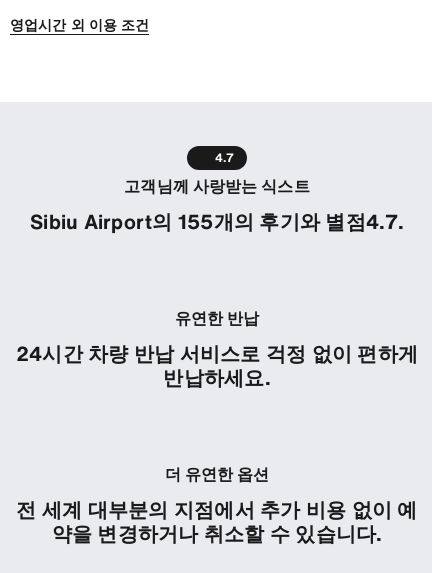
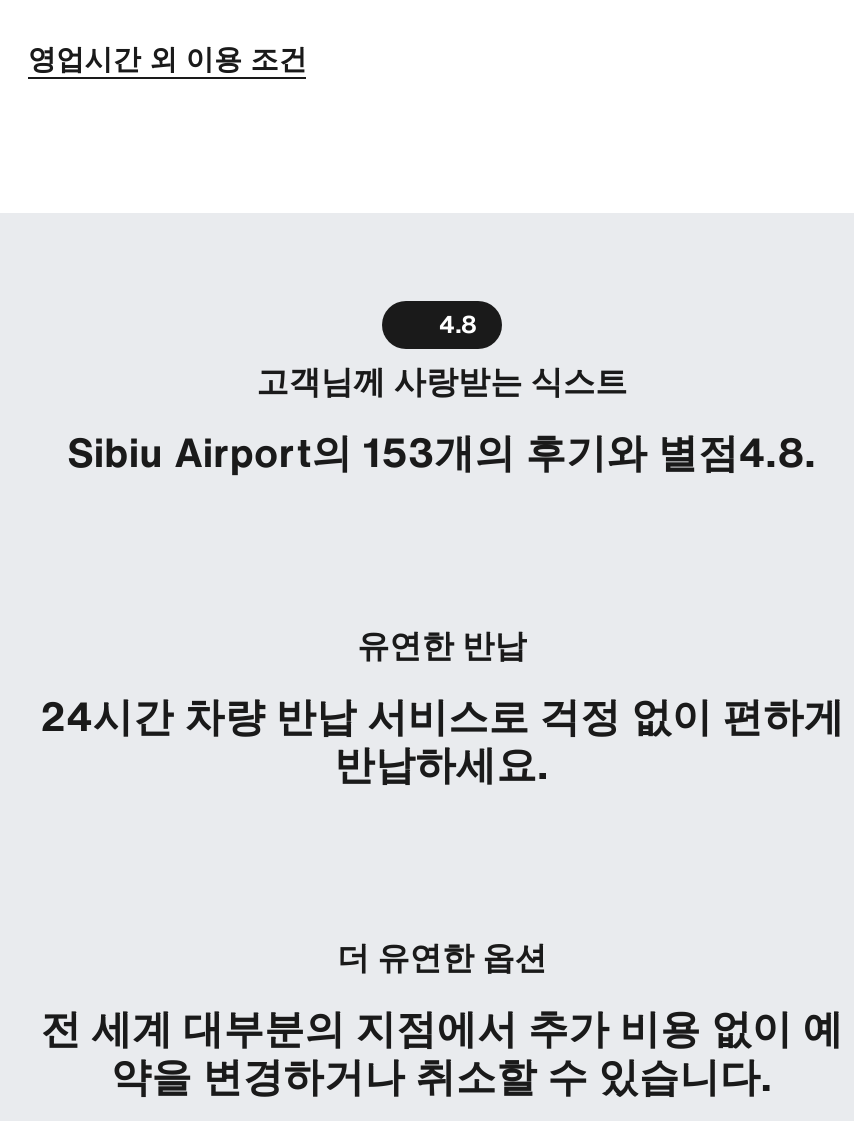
- 4.7
+ 4.8

- Sibiu Airport의 155개의 후기와 별점4.7.
+ Sibiu Airport의 153개의 후기와 별점4.8.
